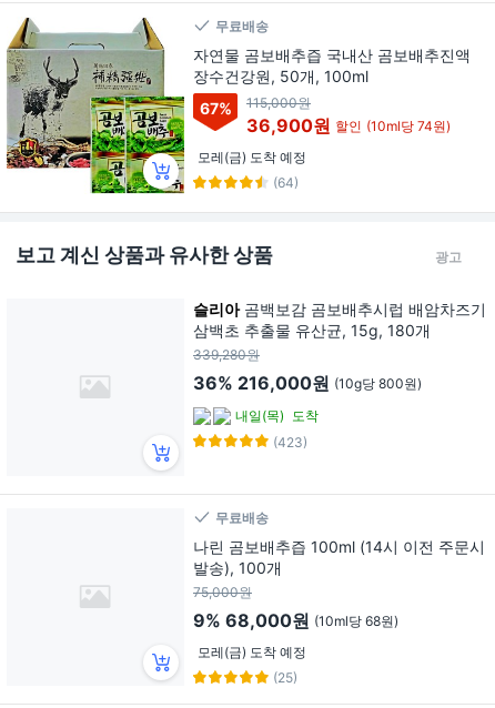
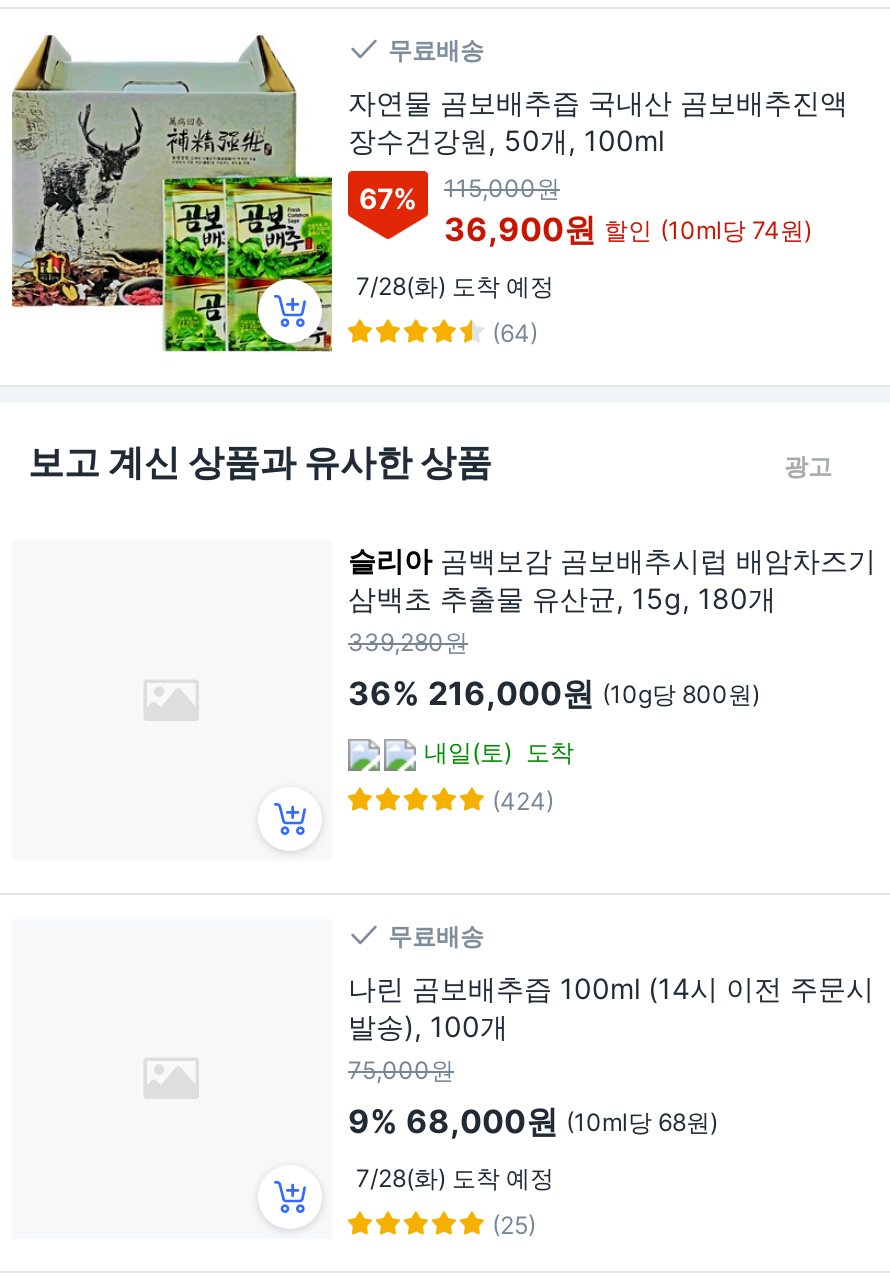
- 모레(금) 도착 예정
+ 7/28(화) 도착 예정

- 내일(목) 도착
+ 내일(토) 도착

- (423)
+ (424)

- 모레(금) 도착 예정
+ 7/28(화) 도착 예정
